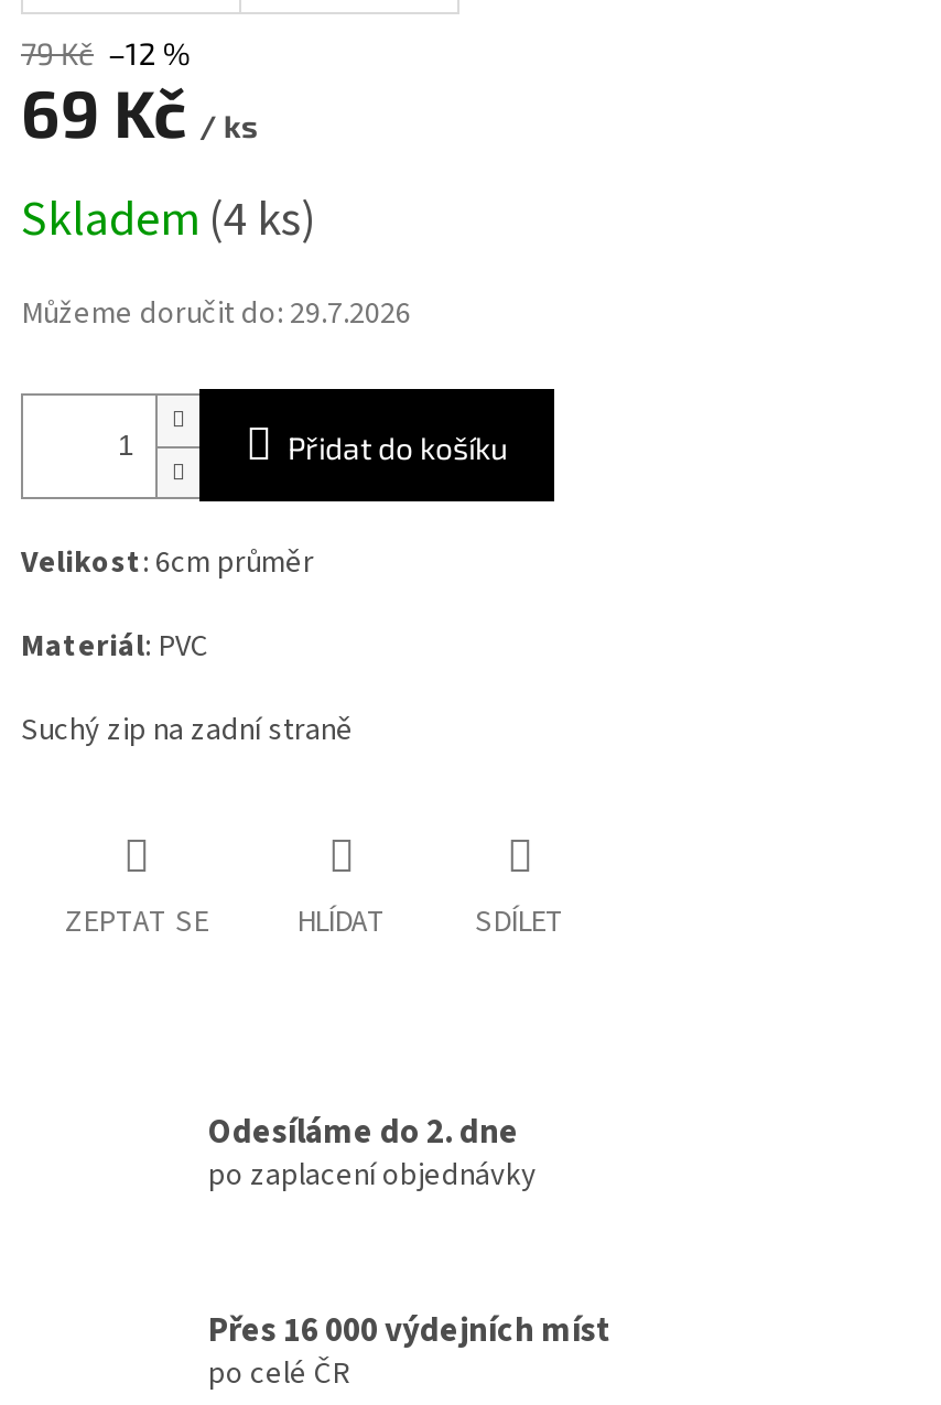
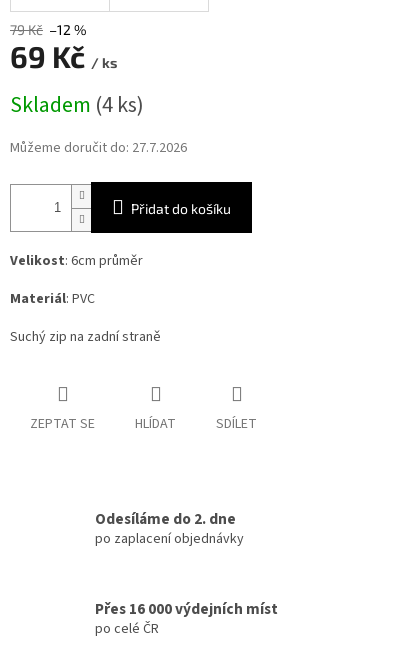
- Můžeme doručit do: 29.7.2026
+ Můžeme doručit do: 27.7.2026
